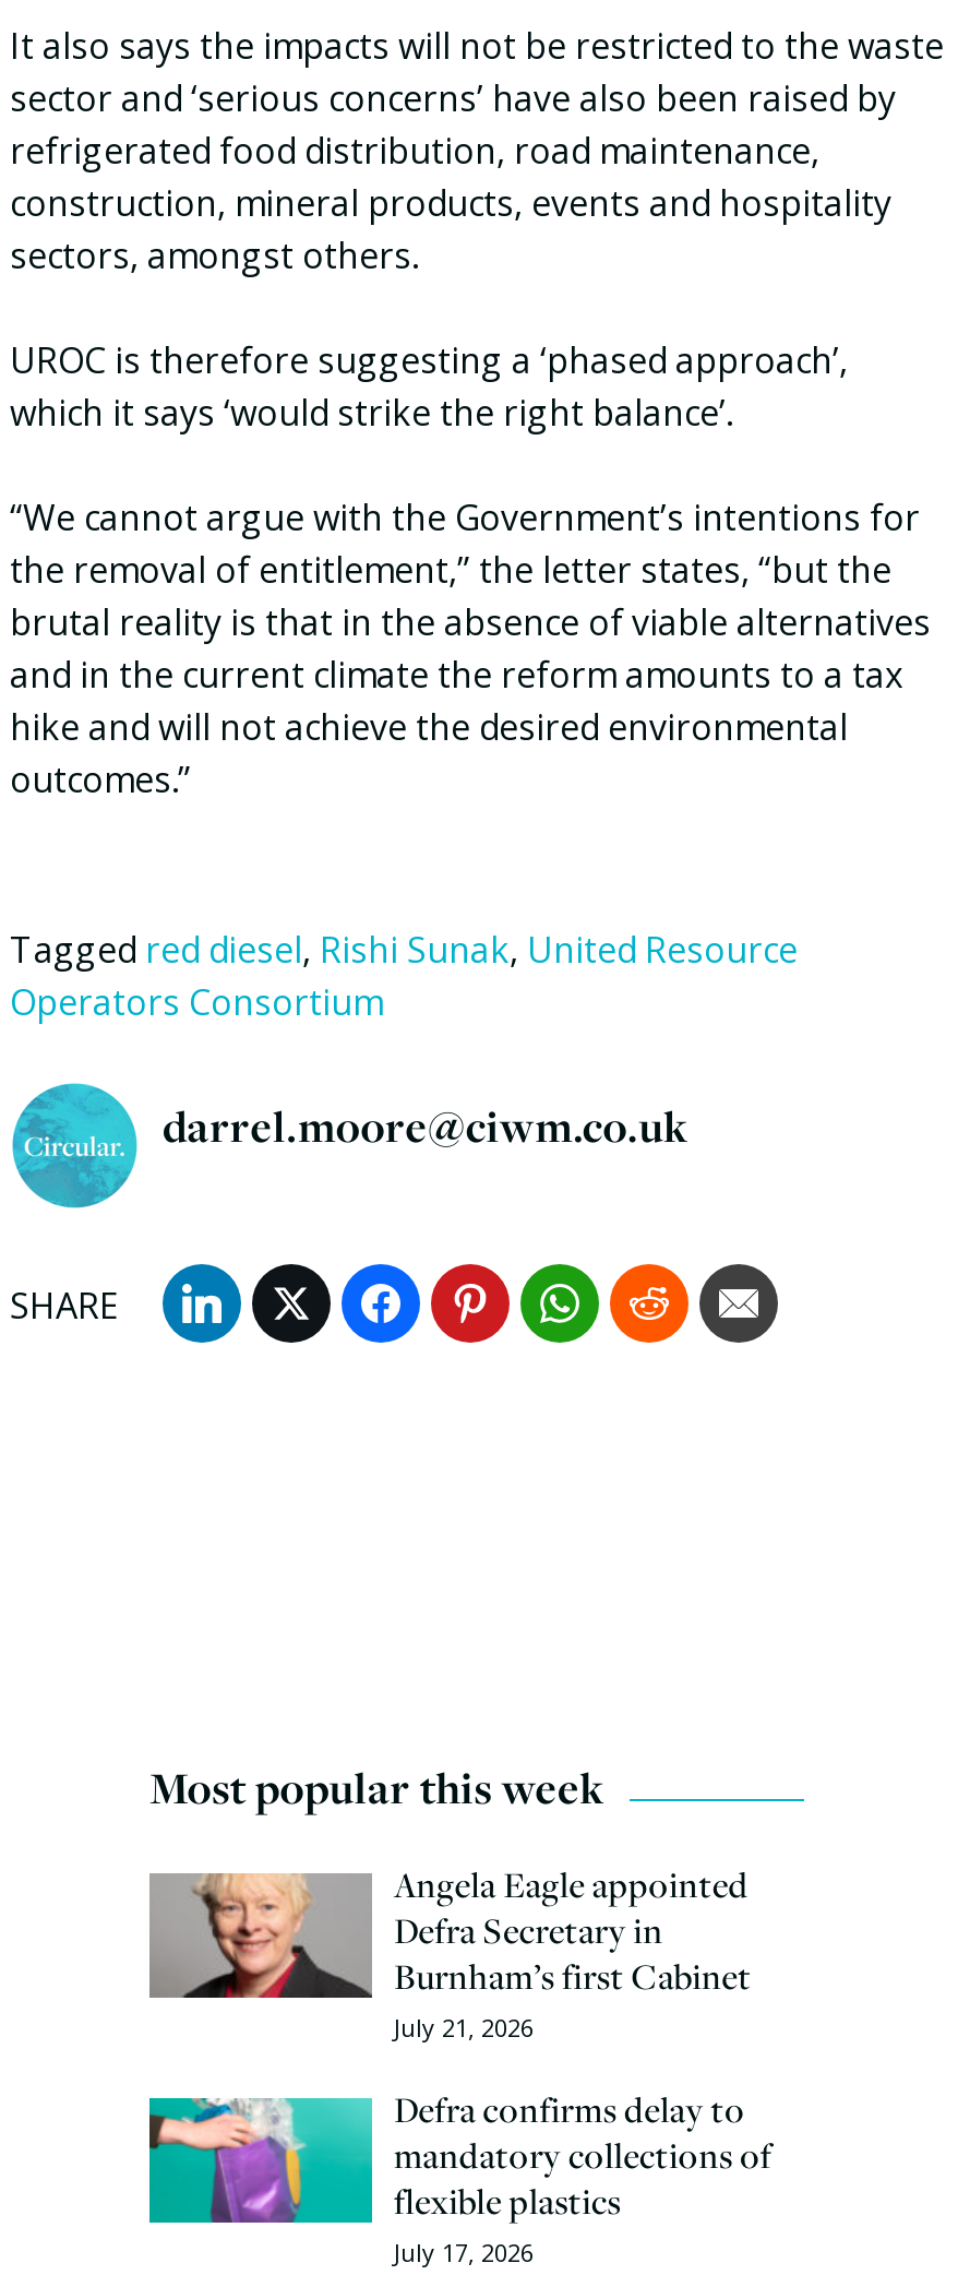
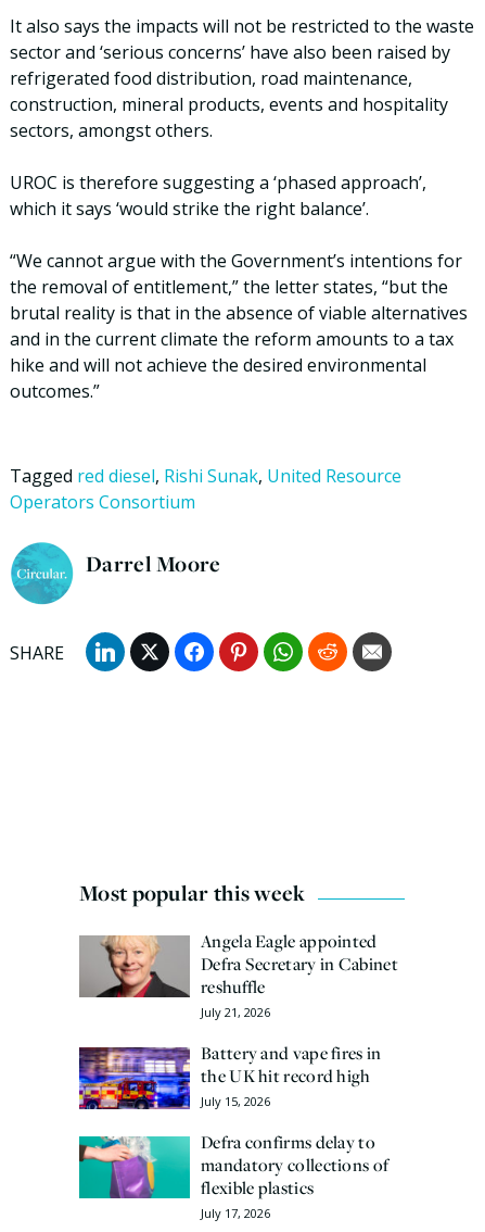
- darrel.moore@ciwm.co.uk
+ Darrel Moore

- Defra Secretary in
- Burnham’s first Cabinet
+ Defra Secretary in Cabinet
+ reshuffle

+ [image]
+ Battery and vape fires in
+ the UK hit record high
+ July 15, 2026
